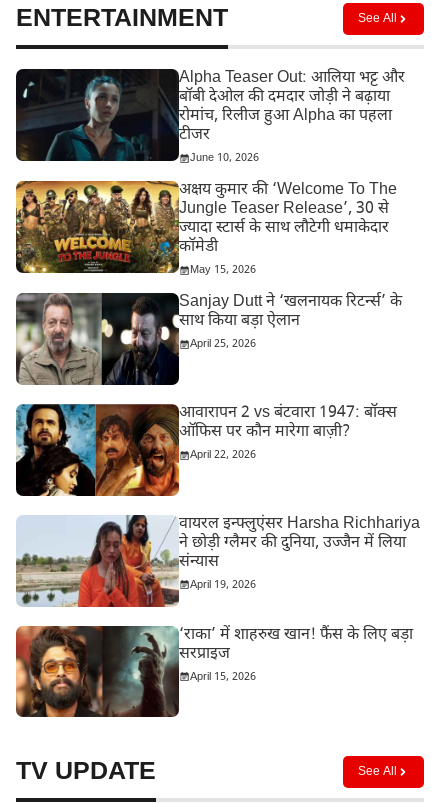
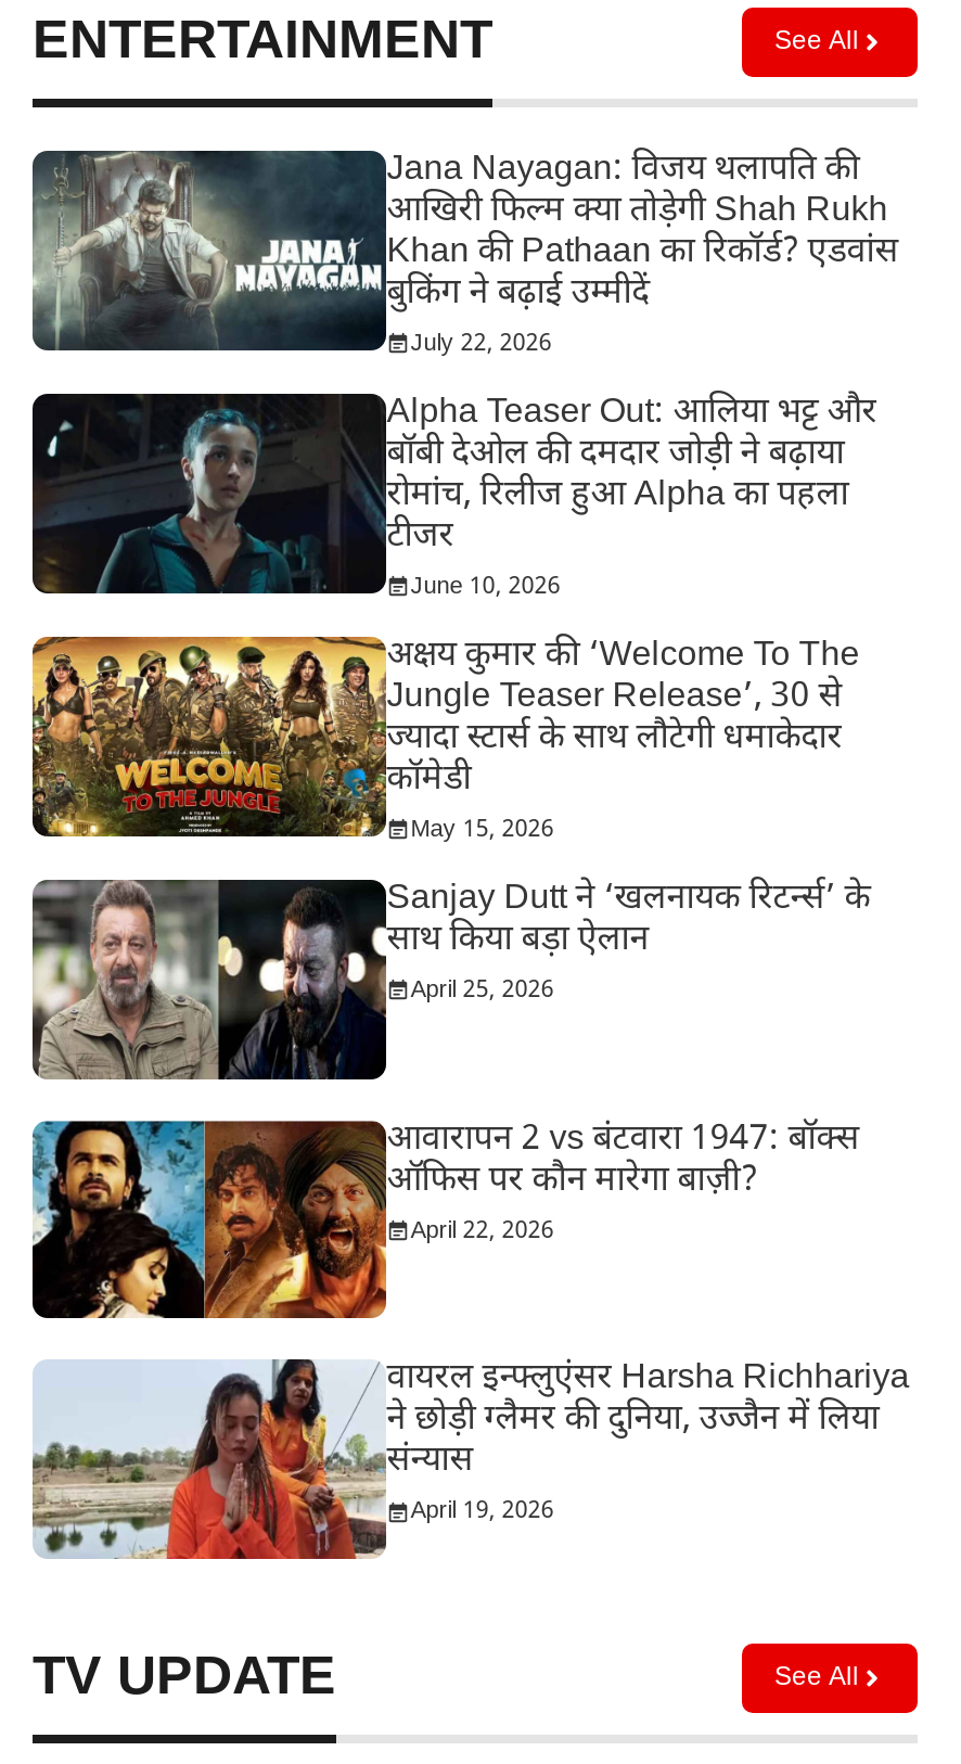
+ [image]
+ Jana Nayagan: विजय थलापति की
+ आखिरी फिल्म क्या तोड़ेगी Shah Rukh
+ Khan की Pathaan का रिकॉर्ड? एडवांस
+ बुकिंग ने बढ़ाई उम्मीदें
+ July 22, 2026

moved down: [image] | Alpha Teaser Out: आलिया भट्ट और | बॉबी देओल की दमदार जोड़ी ने बढ़ाया | ... | संन्यास | April 19, 2026

- [image]
- ‘राका’ में शाहरुख खान! फैंस के लिए बड़ा
- सरप्राइज
- April 15, 2026
